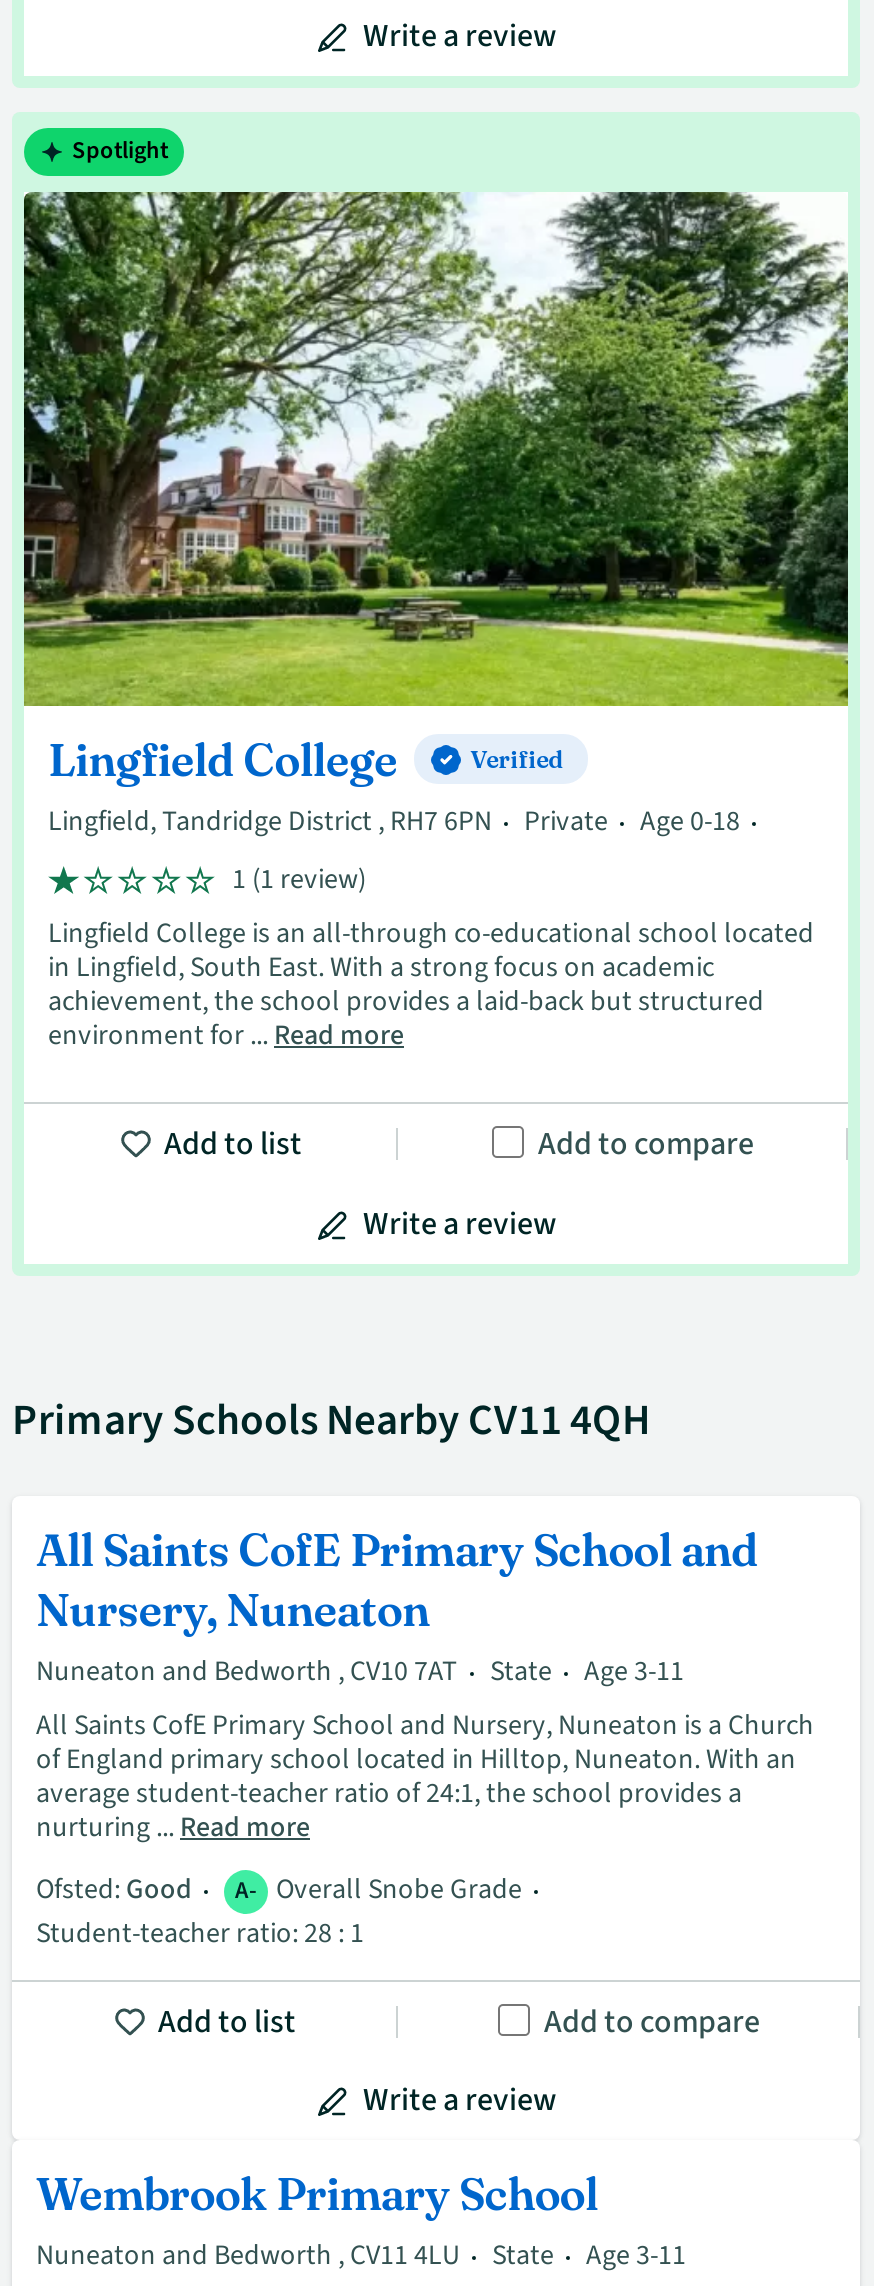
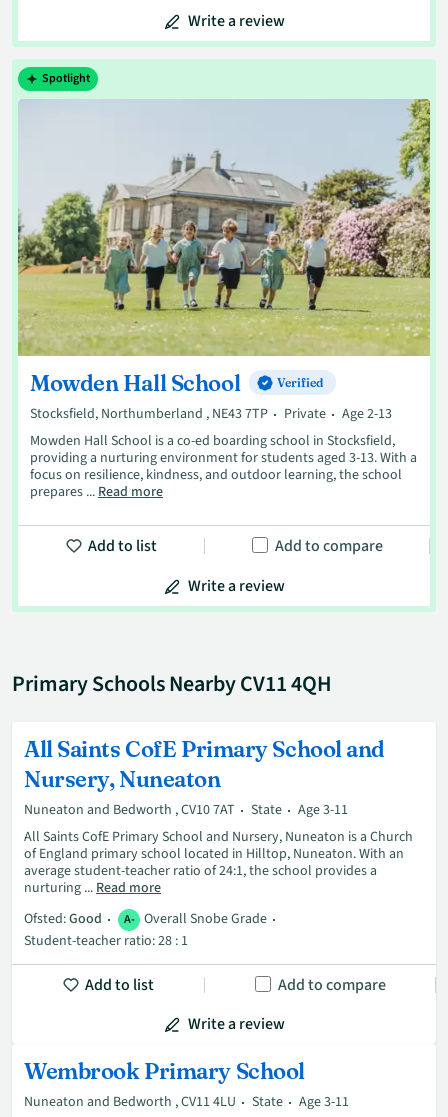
- [image]
- Lingfield College
+ [image]
+ Mowden Hall School

- Lingfield, Tandridge District , RH7 6PN
+ Stocksfield, Northumberland , NE43 7TP

- Age 0-18
- 1 (1 review)
- Lingfield College is an all-through co-educational school located
- in Lingfield, South East. With a strong focus on academic
- achievement, the school provides a laid-back but structured
- environment for ... Read more
+ Age 2-13
+ Mowden Hall School is a co-ed boarding school in Stocksfield,
+ providing a nurturing environment for students aged 3-13. With a
+ focus on resilience, kindness, and outdoor learning, the school
+ prepares ... Read more
